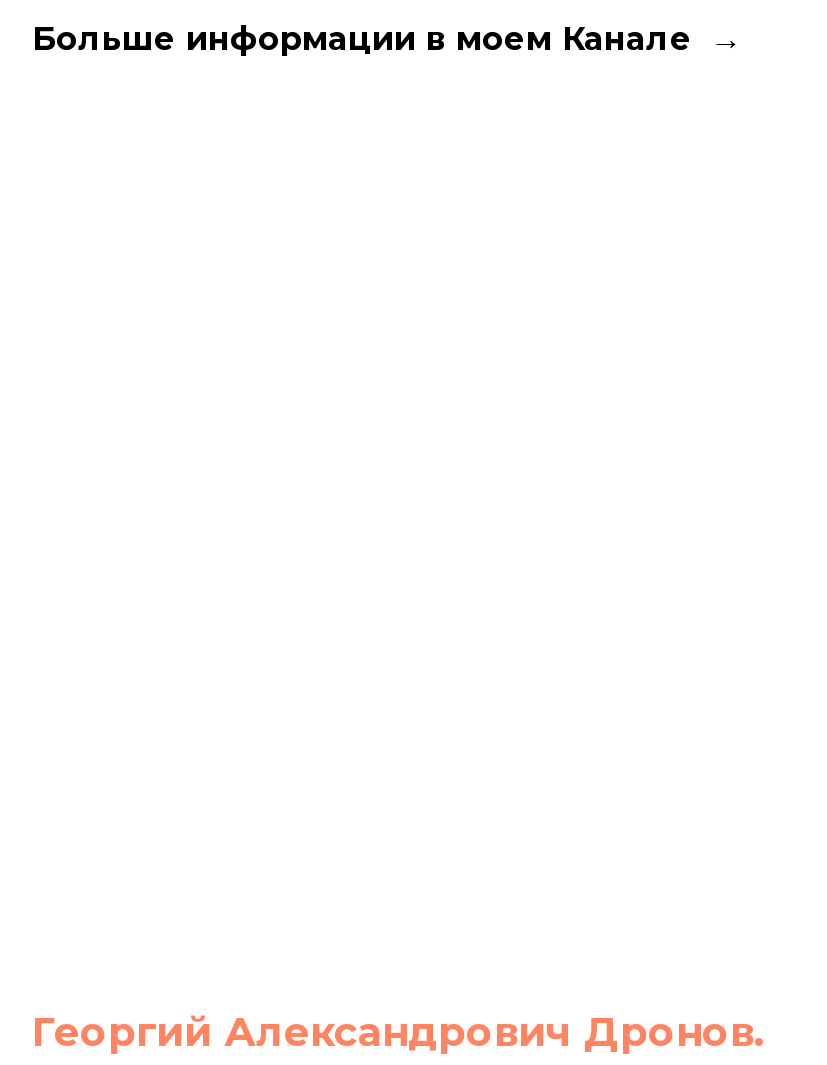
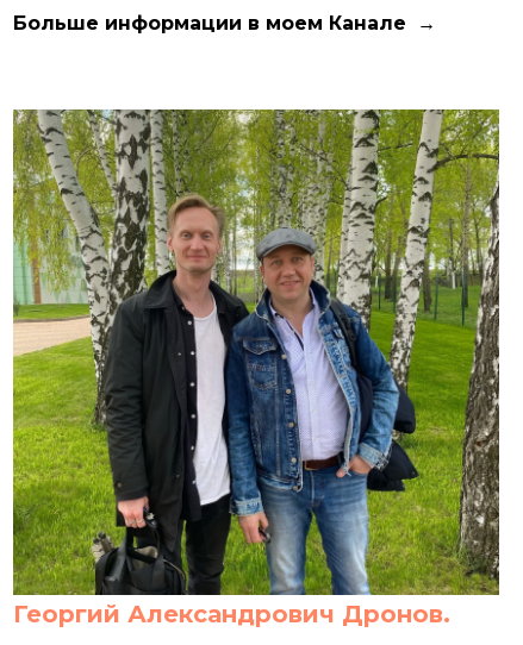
+ [image]
